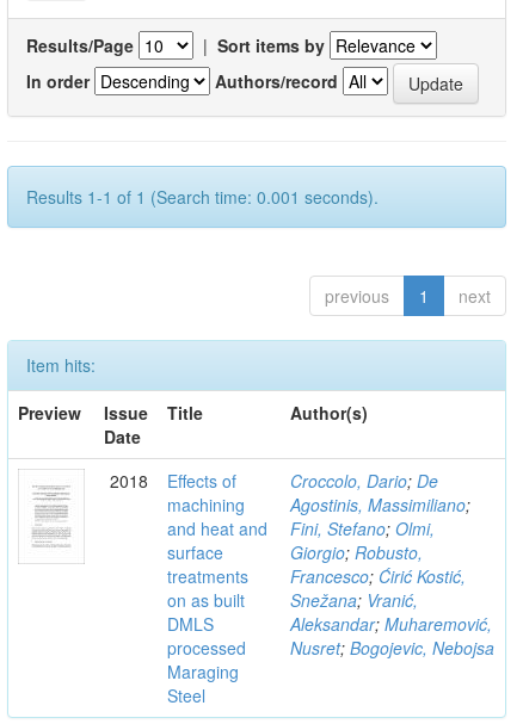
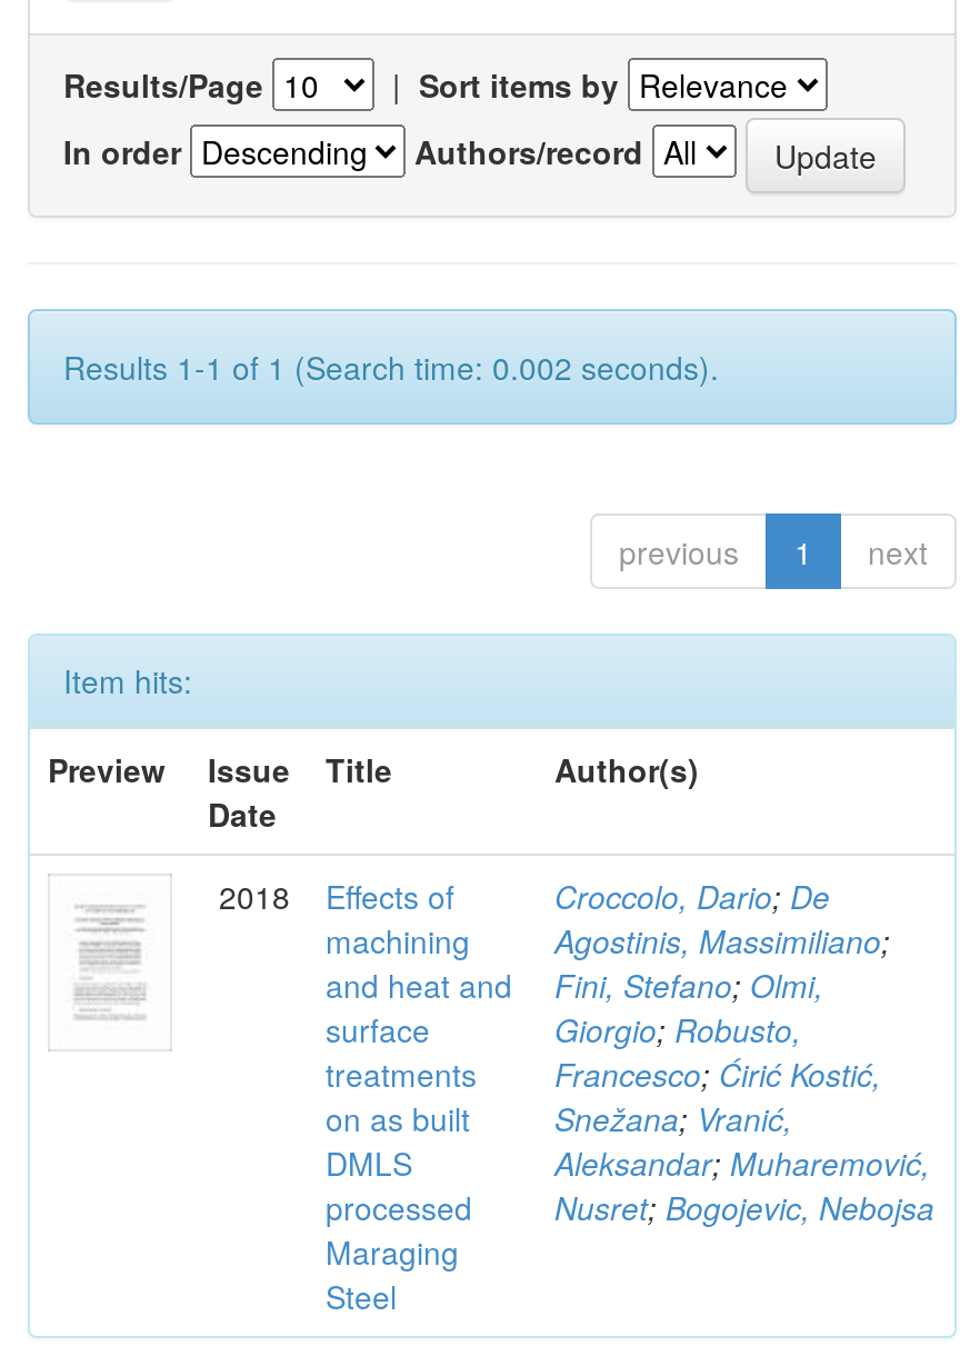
- Results 1-1 of 1 (Search time: 0.001 seconds).
+ Results 1-1 of 1 (Search time: 0.002 seconds).
